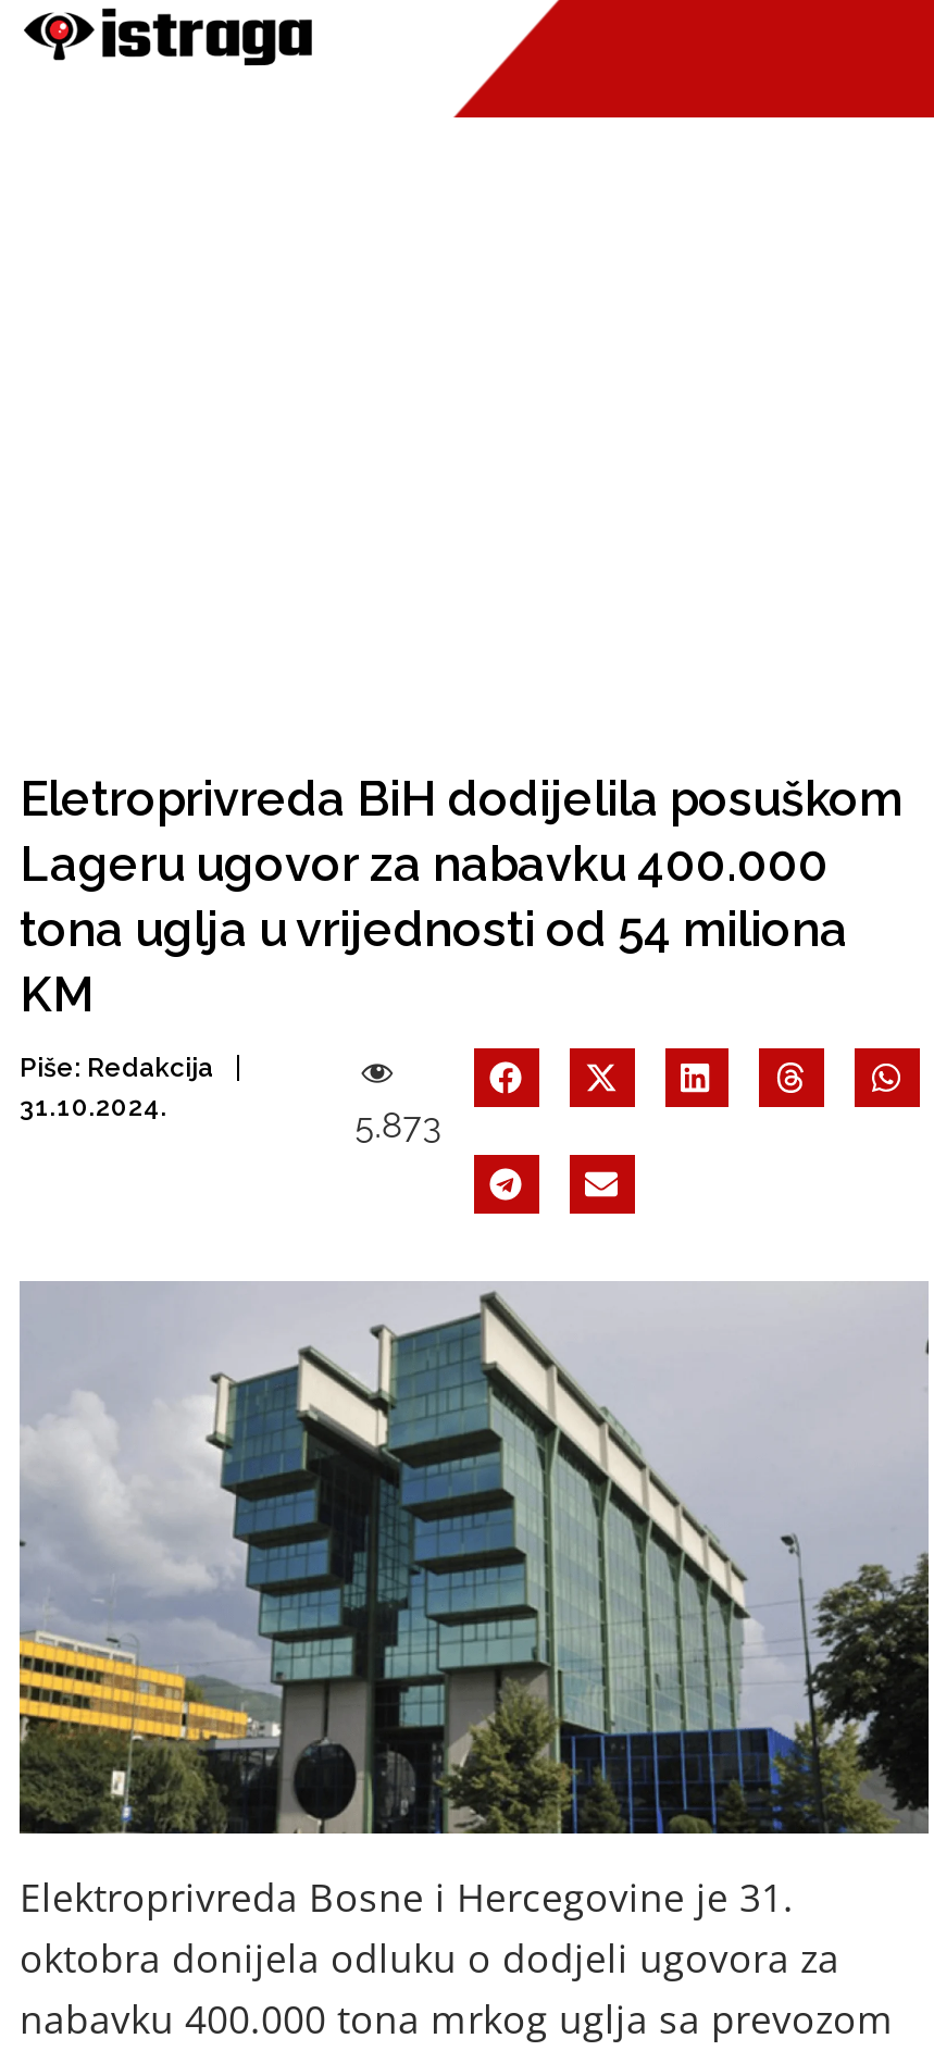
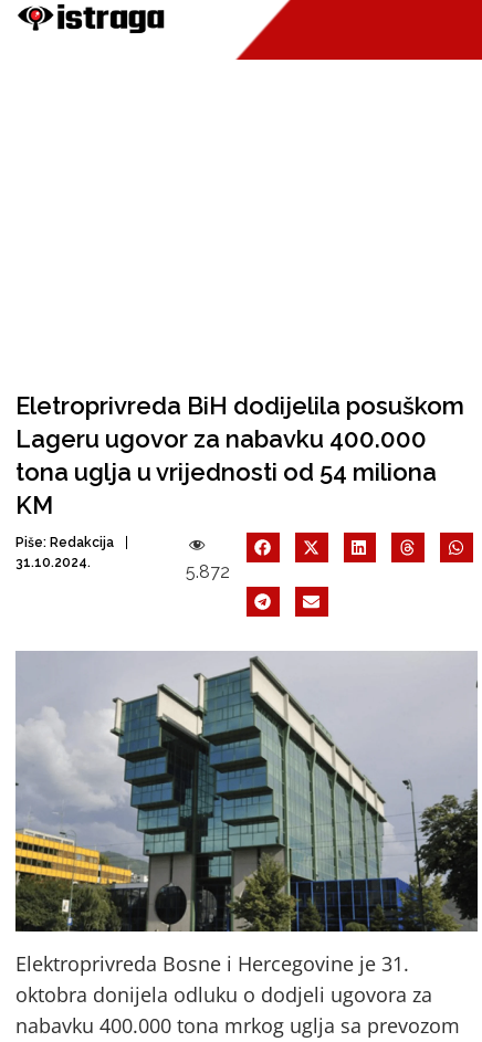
- 5.873
+ 5.872
